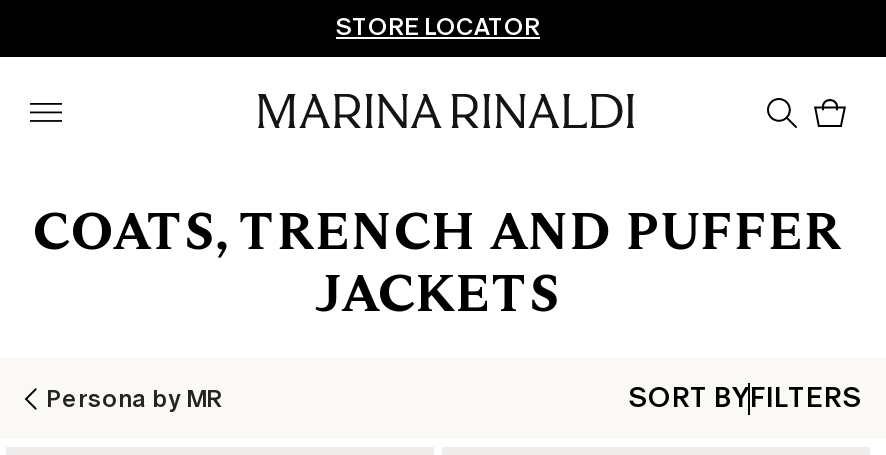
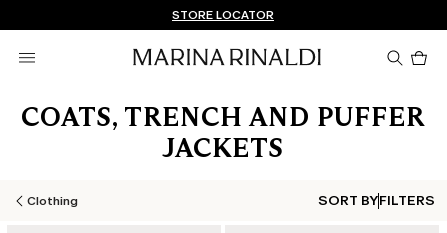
- Persona by MR
+ Clothing
